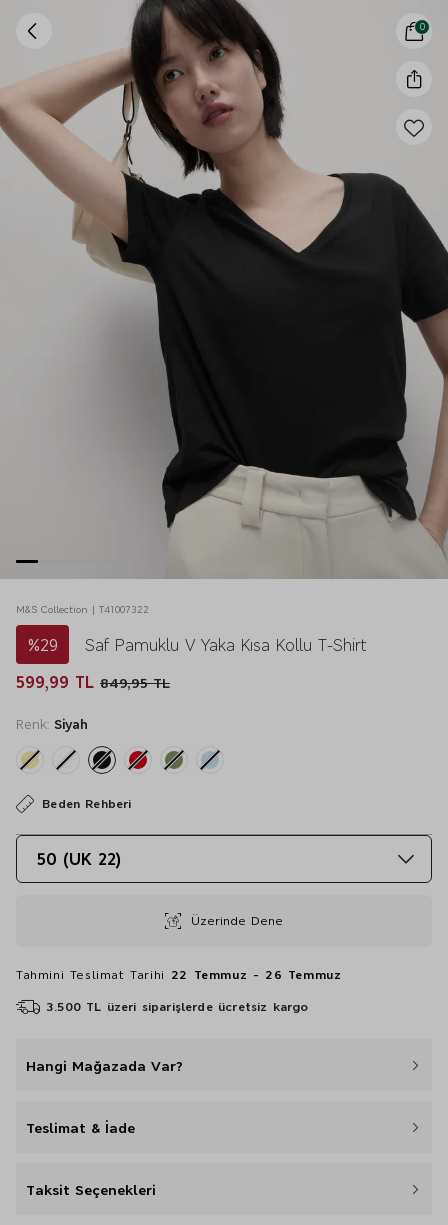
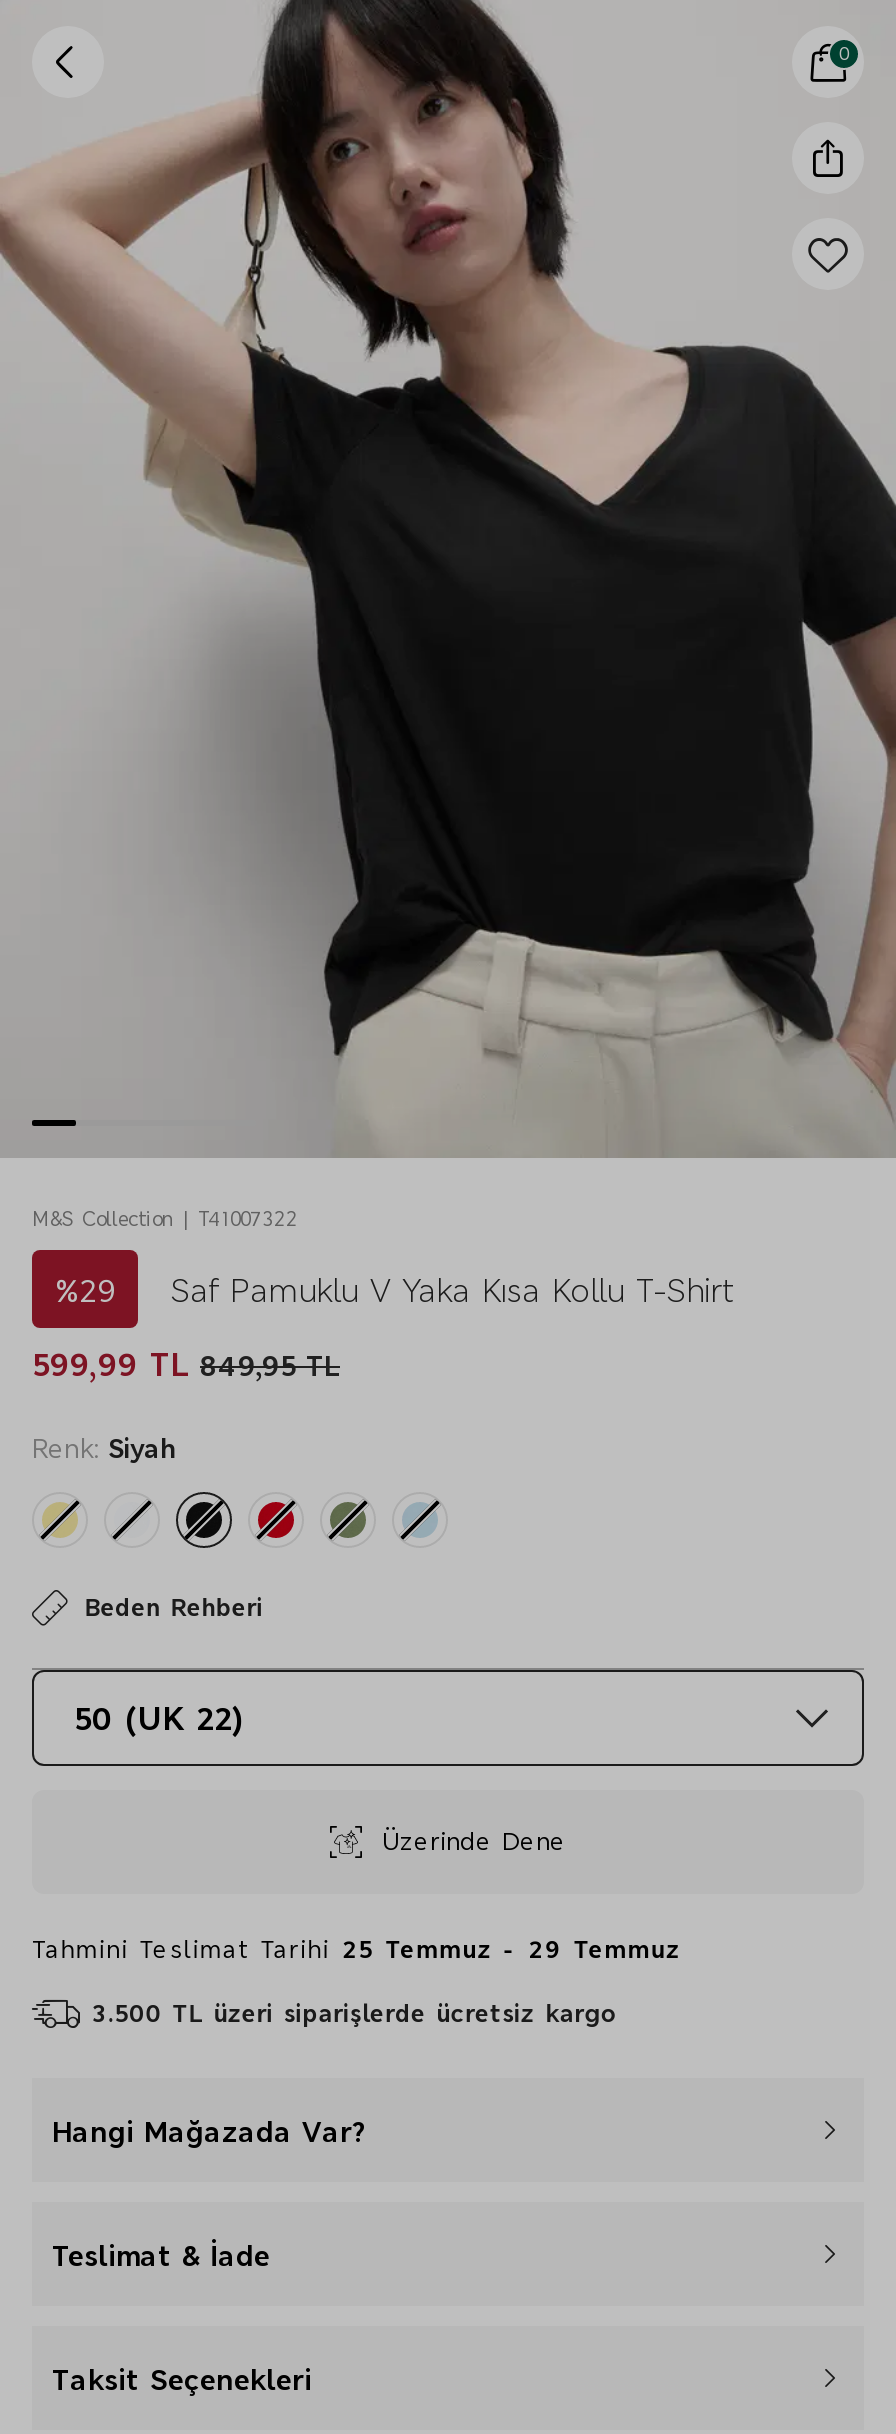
- Tahmini Teslimat Tarihi 22 Temmuz - 26 Temmuz
+ Tahmini Teslimat Tarihi 25 Temmuz - 29 Temmuz
